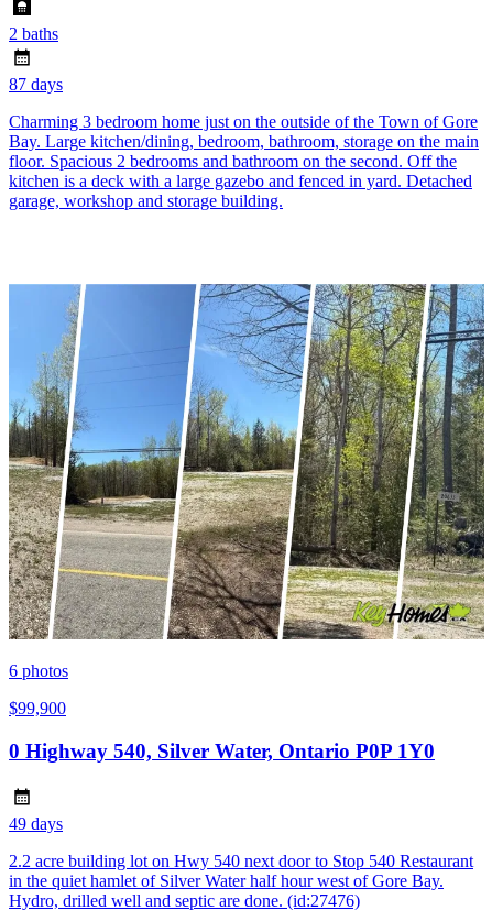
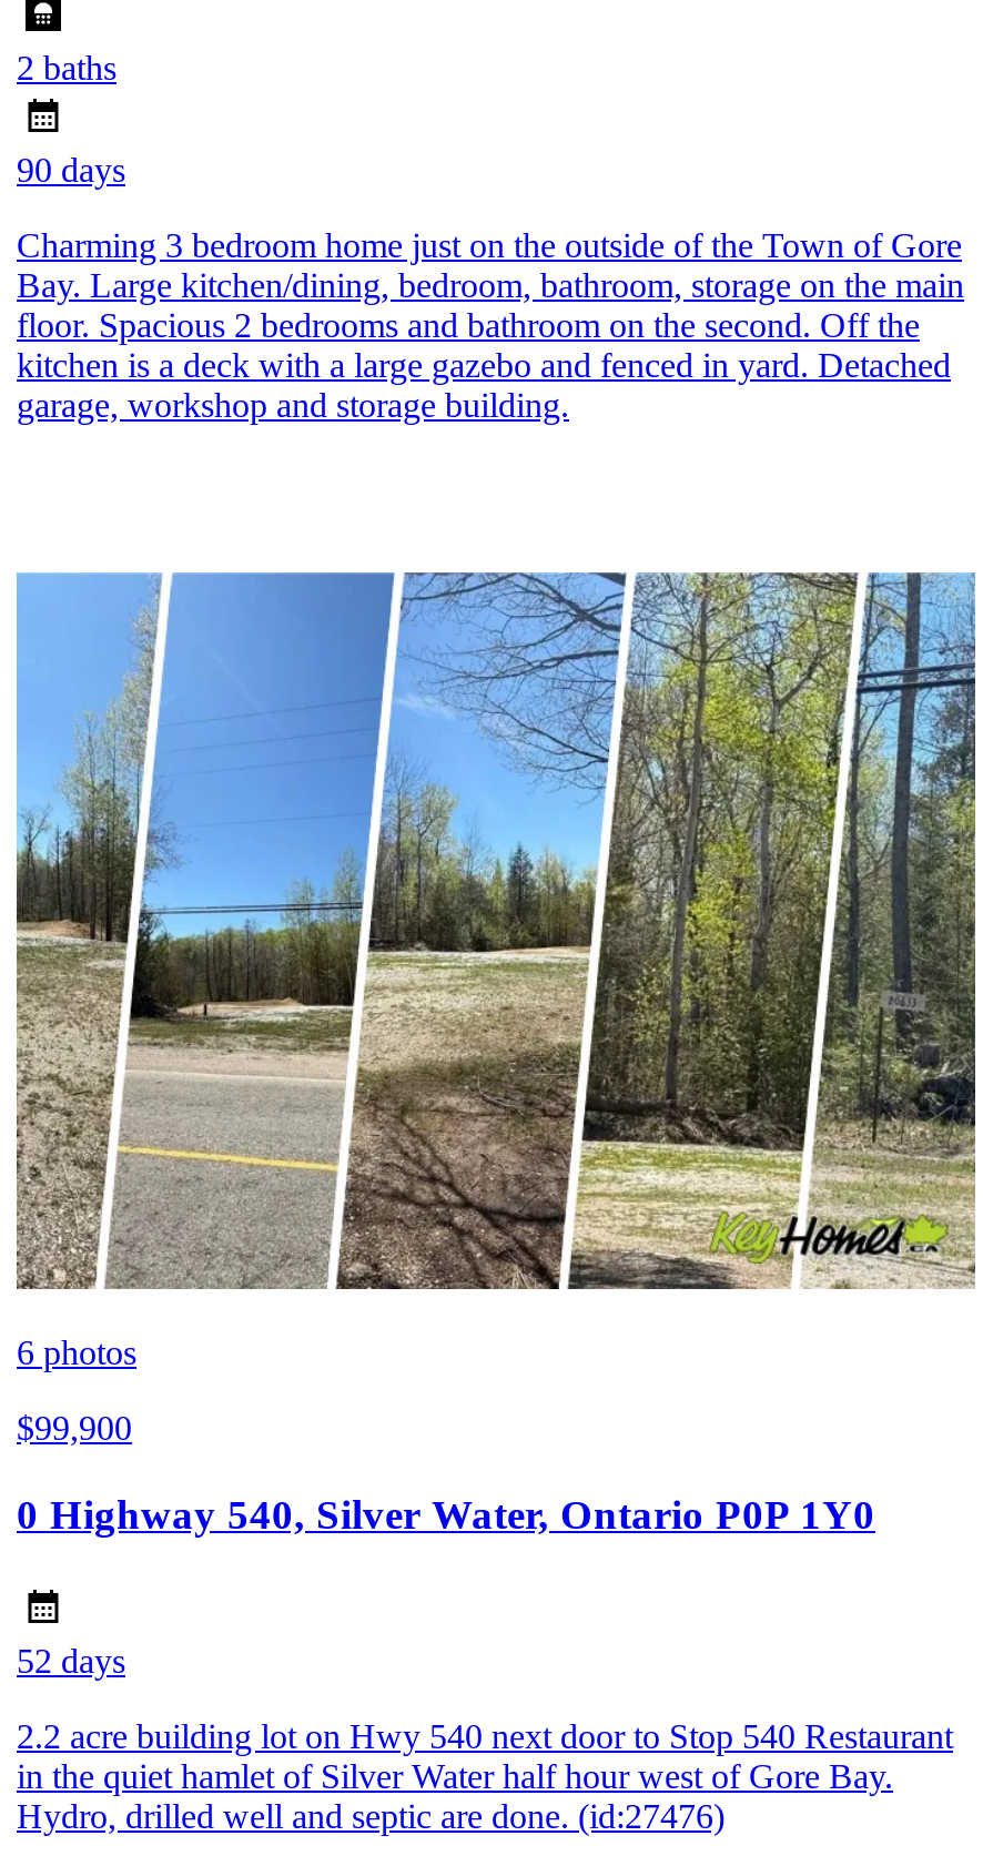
- 87 days
+ 90 days

- 49 days
+ 52 days
